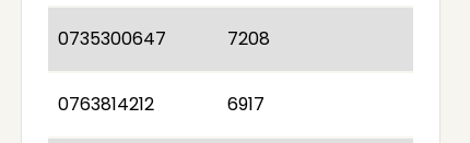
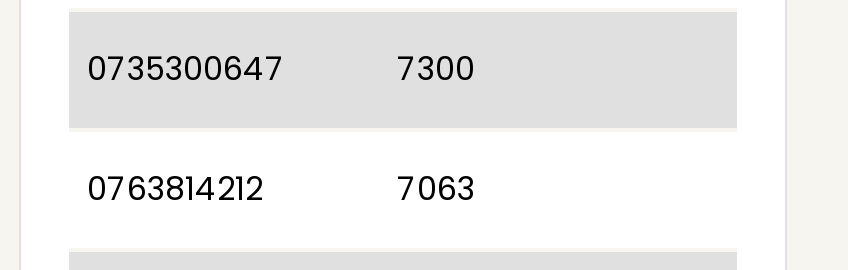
- 7208
+ 7300

- 6917
+ 7063
